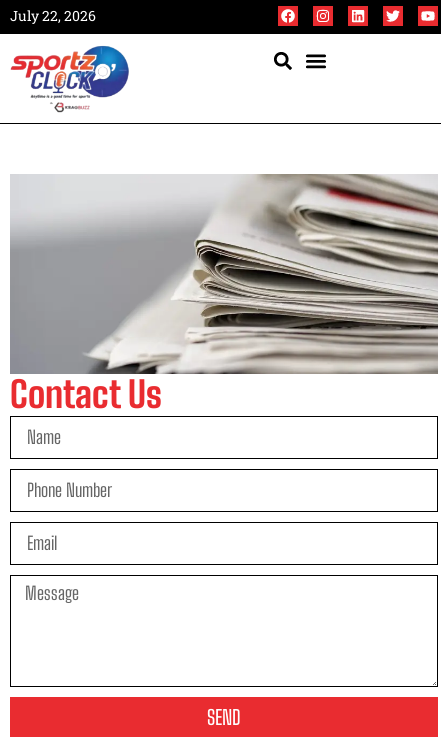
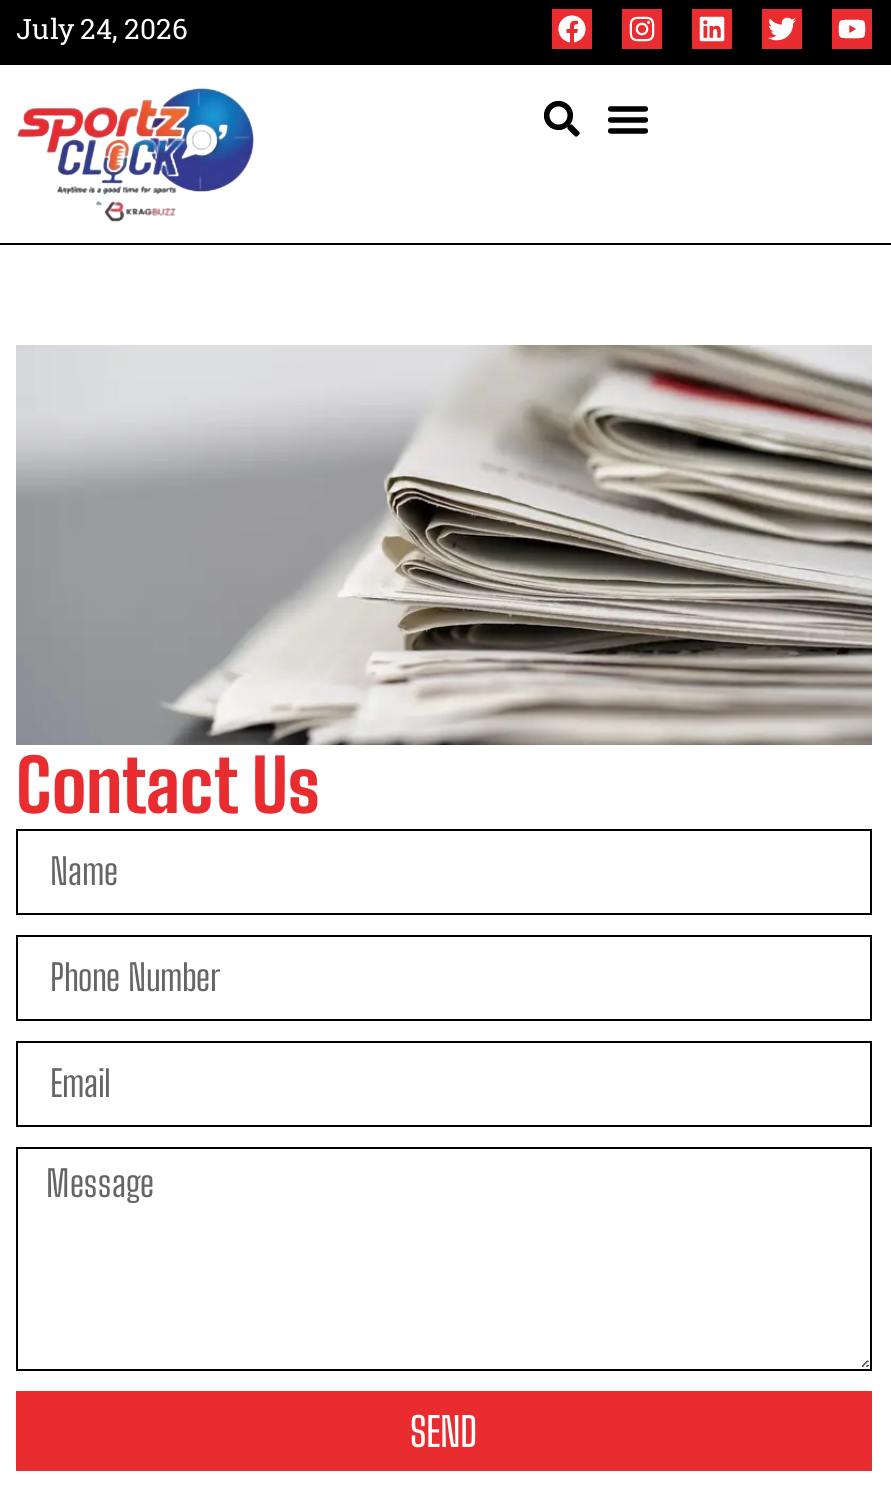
- July 22, 2026
+ July 24, 2026
